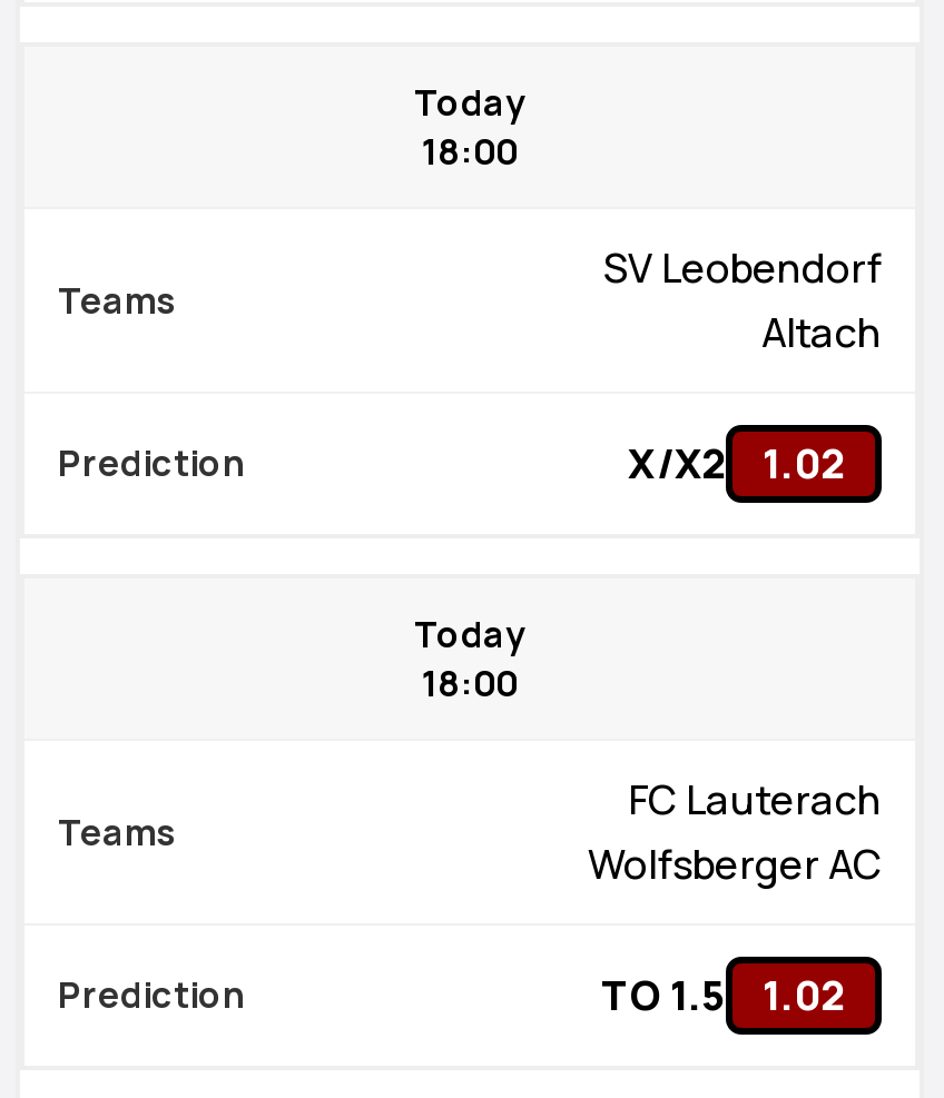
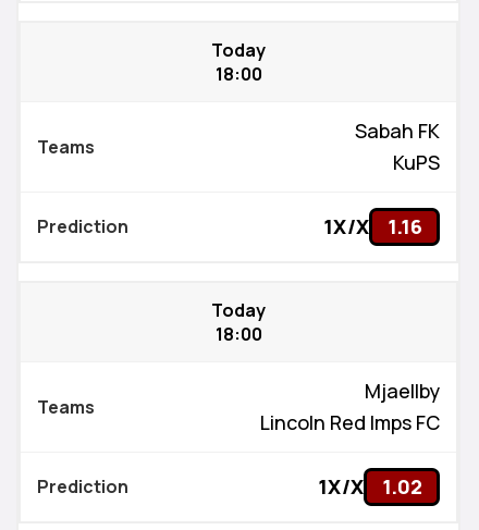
- SV Leobendorf
- Altach
+ Sabah FK
+ KuPS

- X/X2
- 1.02
+ 1X/X
+ 1.16

- FC Lauterach
- Wolfsberger AC
+ Mjaellby
+ Lincoln Red Imps FC

- TO 1.5 1.02
+ 1X/X 1.02
